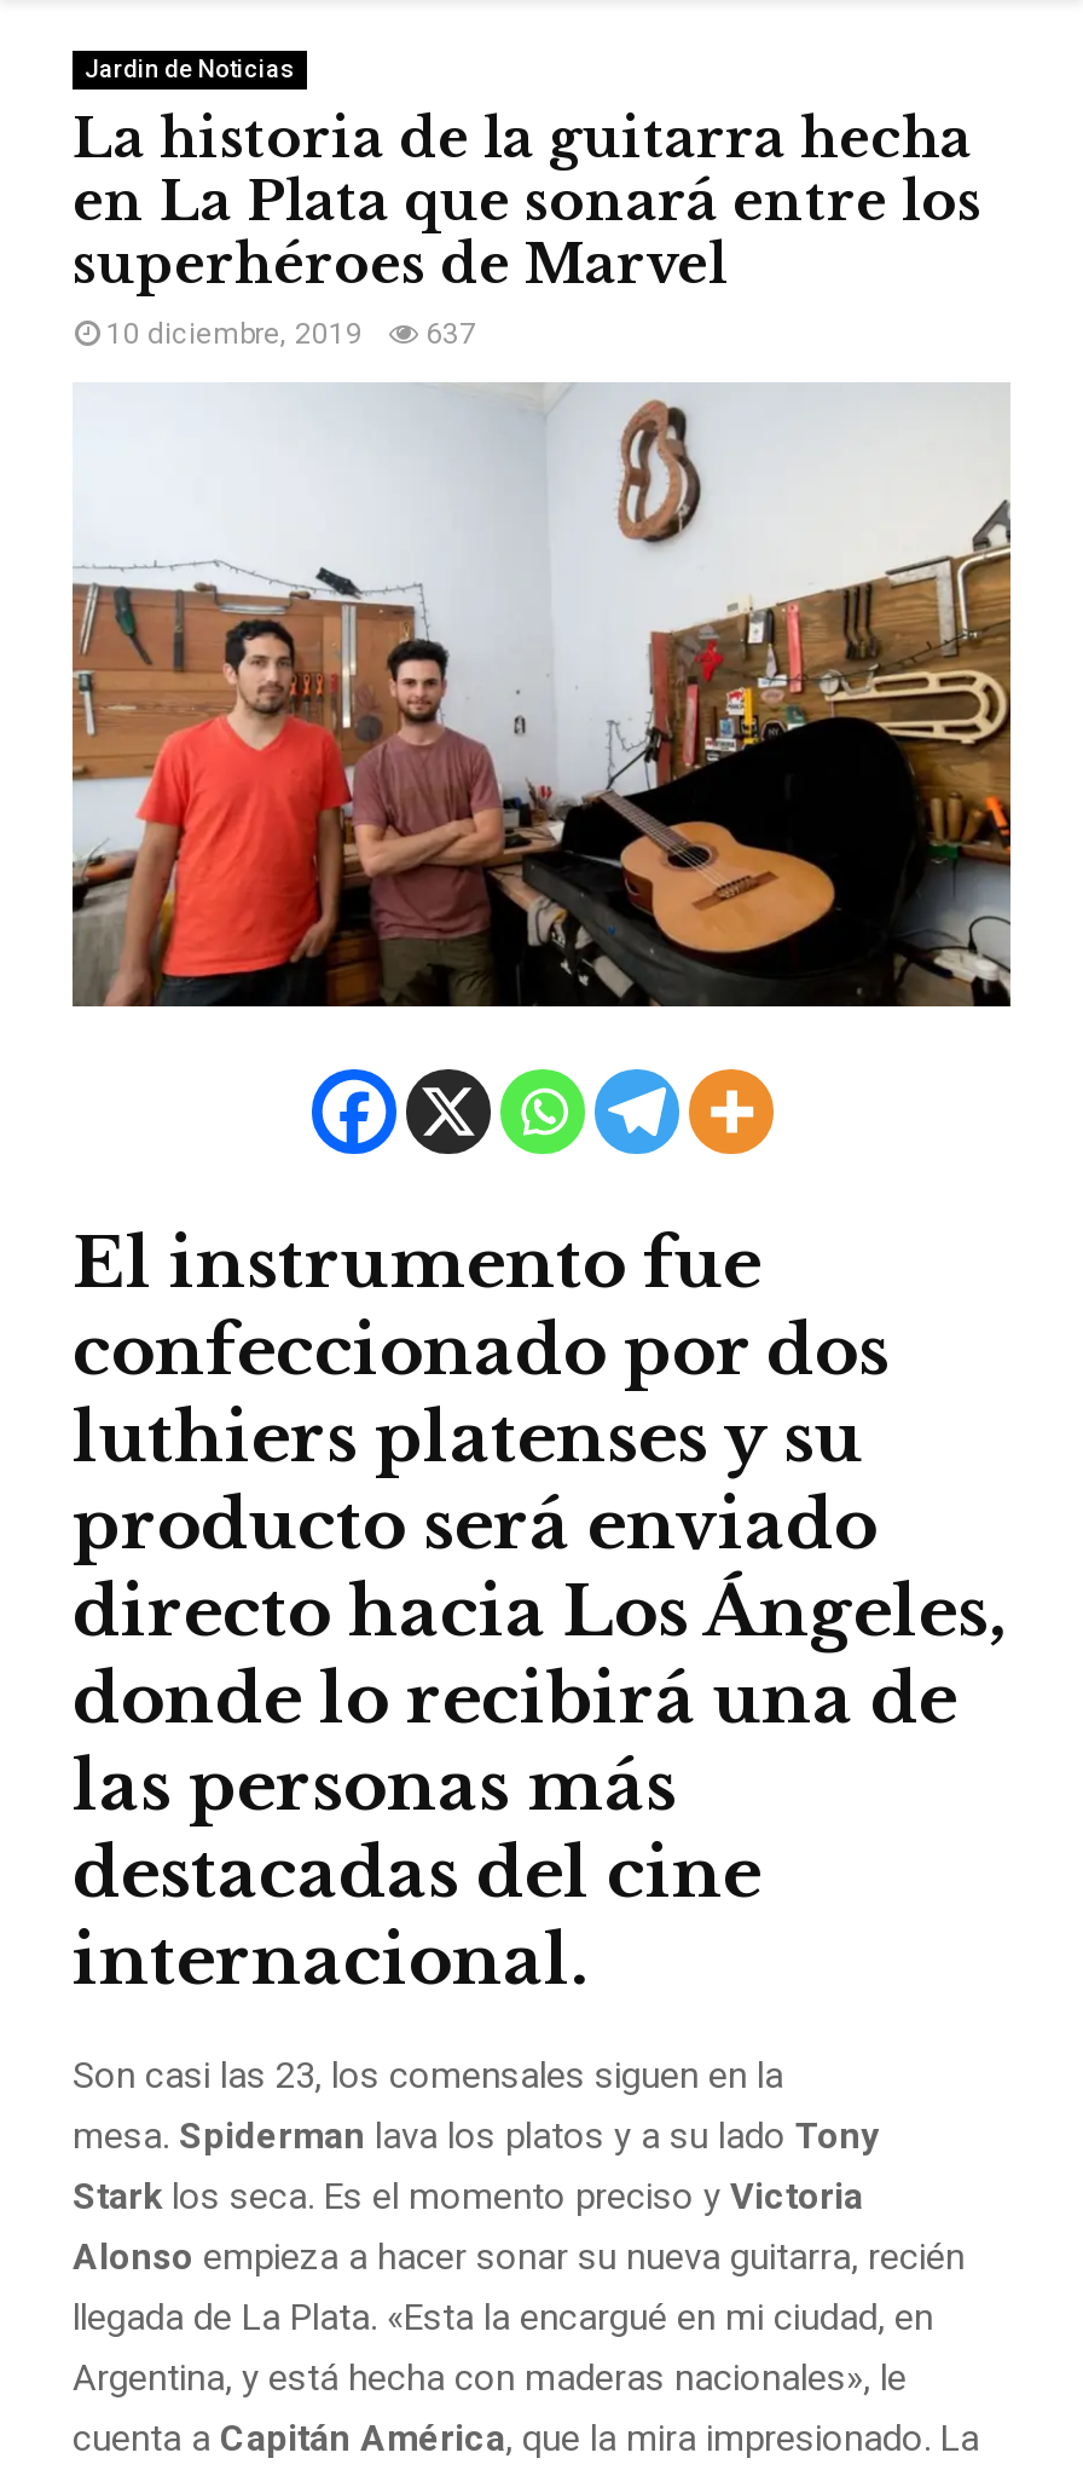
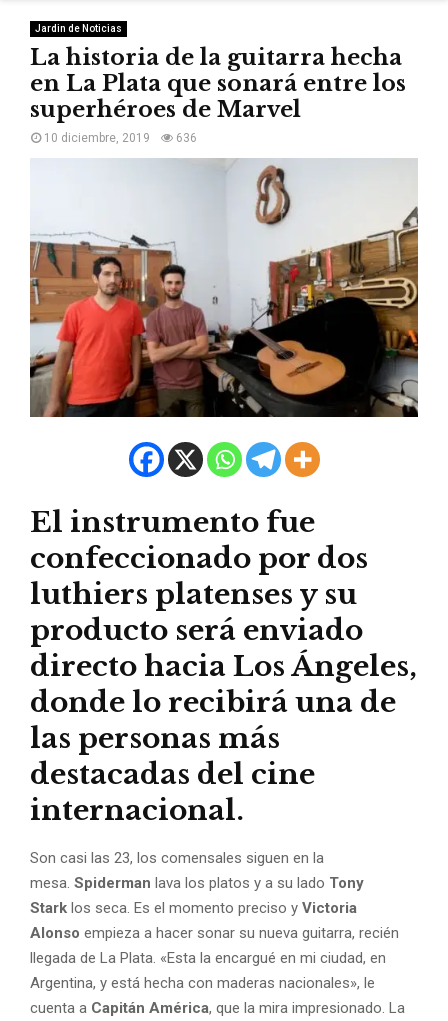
- 10 diciembre, 2019 637
+ 10 diciembre, 2019 636
